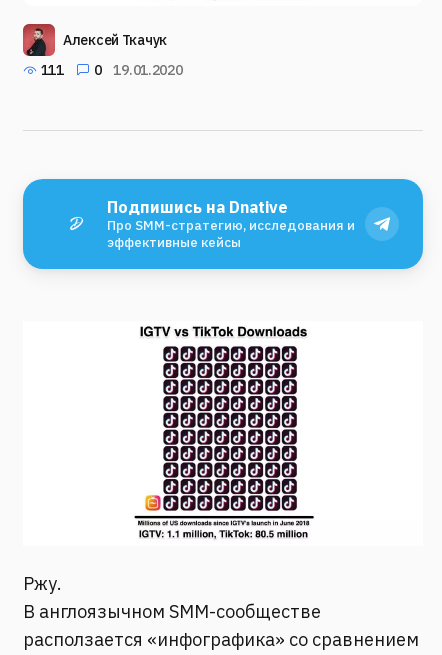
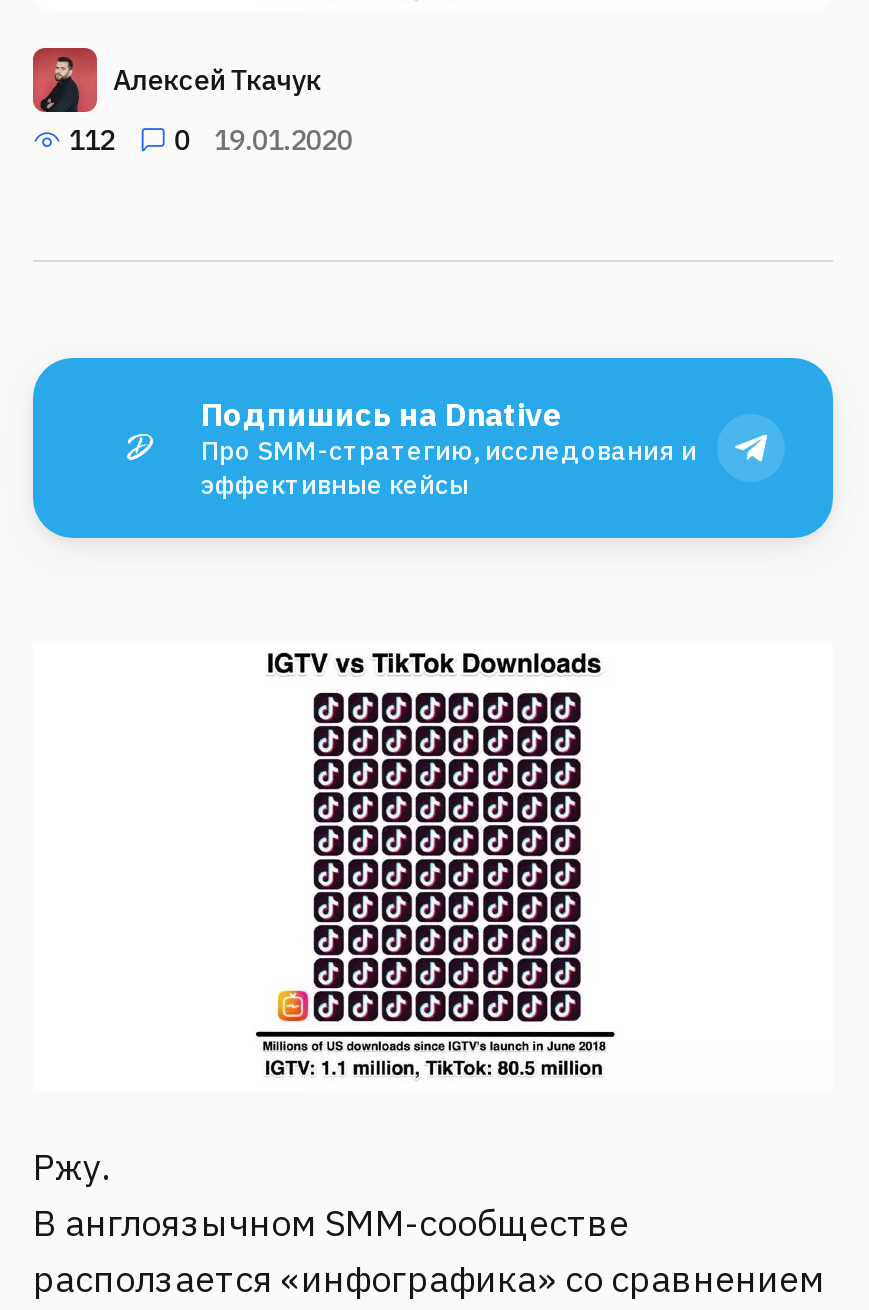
- 111 0 19.01.2020
+ 112 0 19.01.2020
